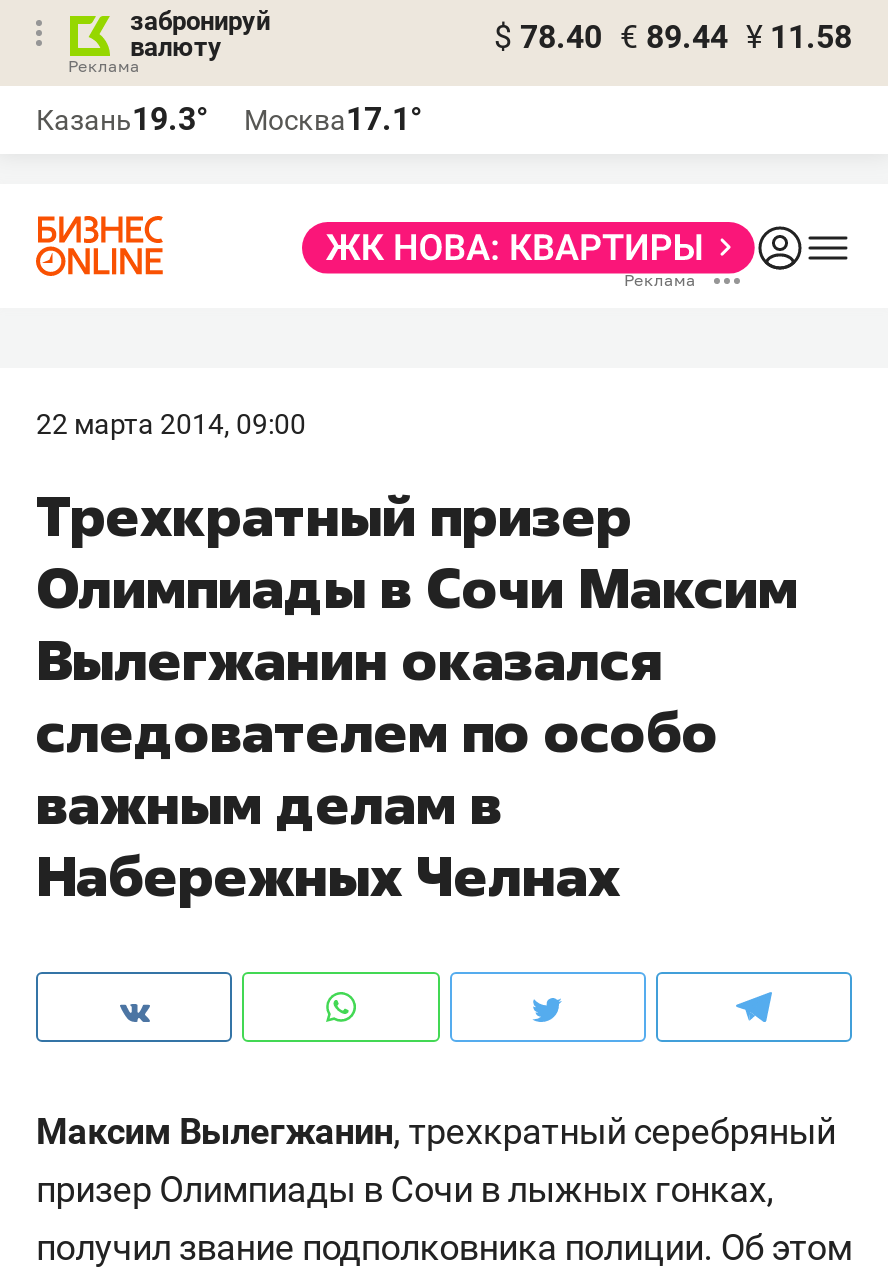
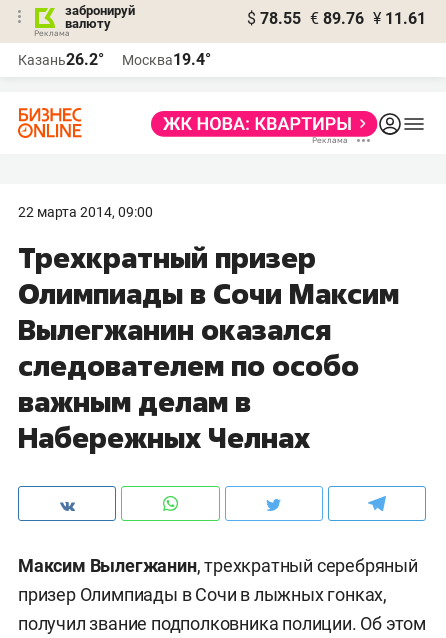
- $ 78.40 € 89.44 ¥ 11.58
+ $ 78.55 € 89.76 ¥ 11.61

- Казань19.3°
+ Казань26.2°

- Москва17.1°
+ Москва19.4°
